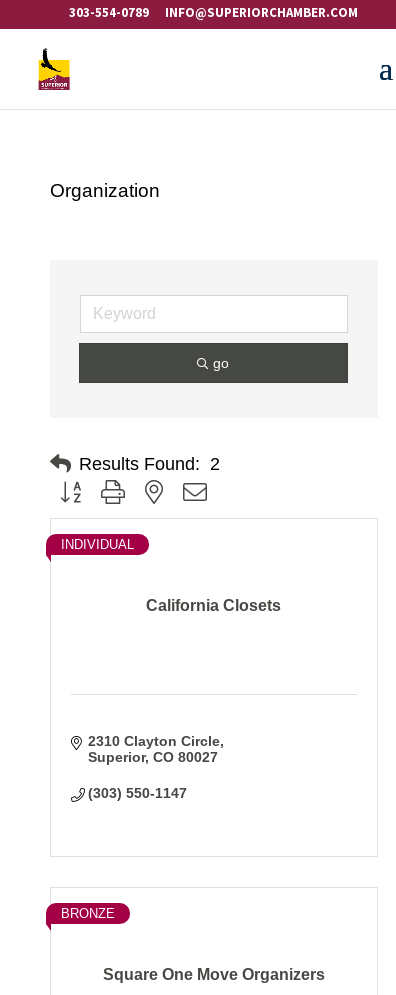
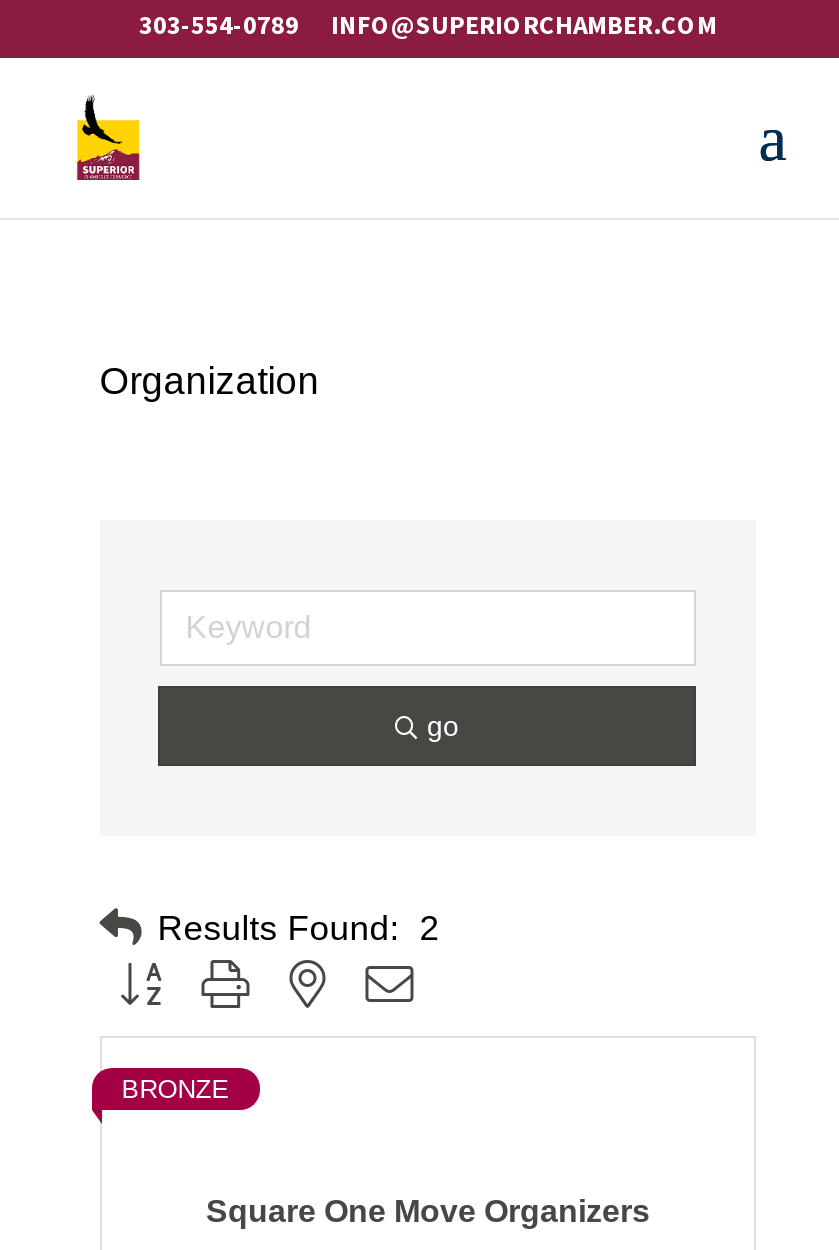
- INDIVIDUAL

- California Closets

- 2310 Clayton Circle
- Superior CO 80027
- (303) 550-1147
